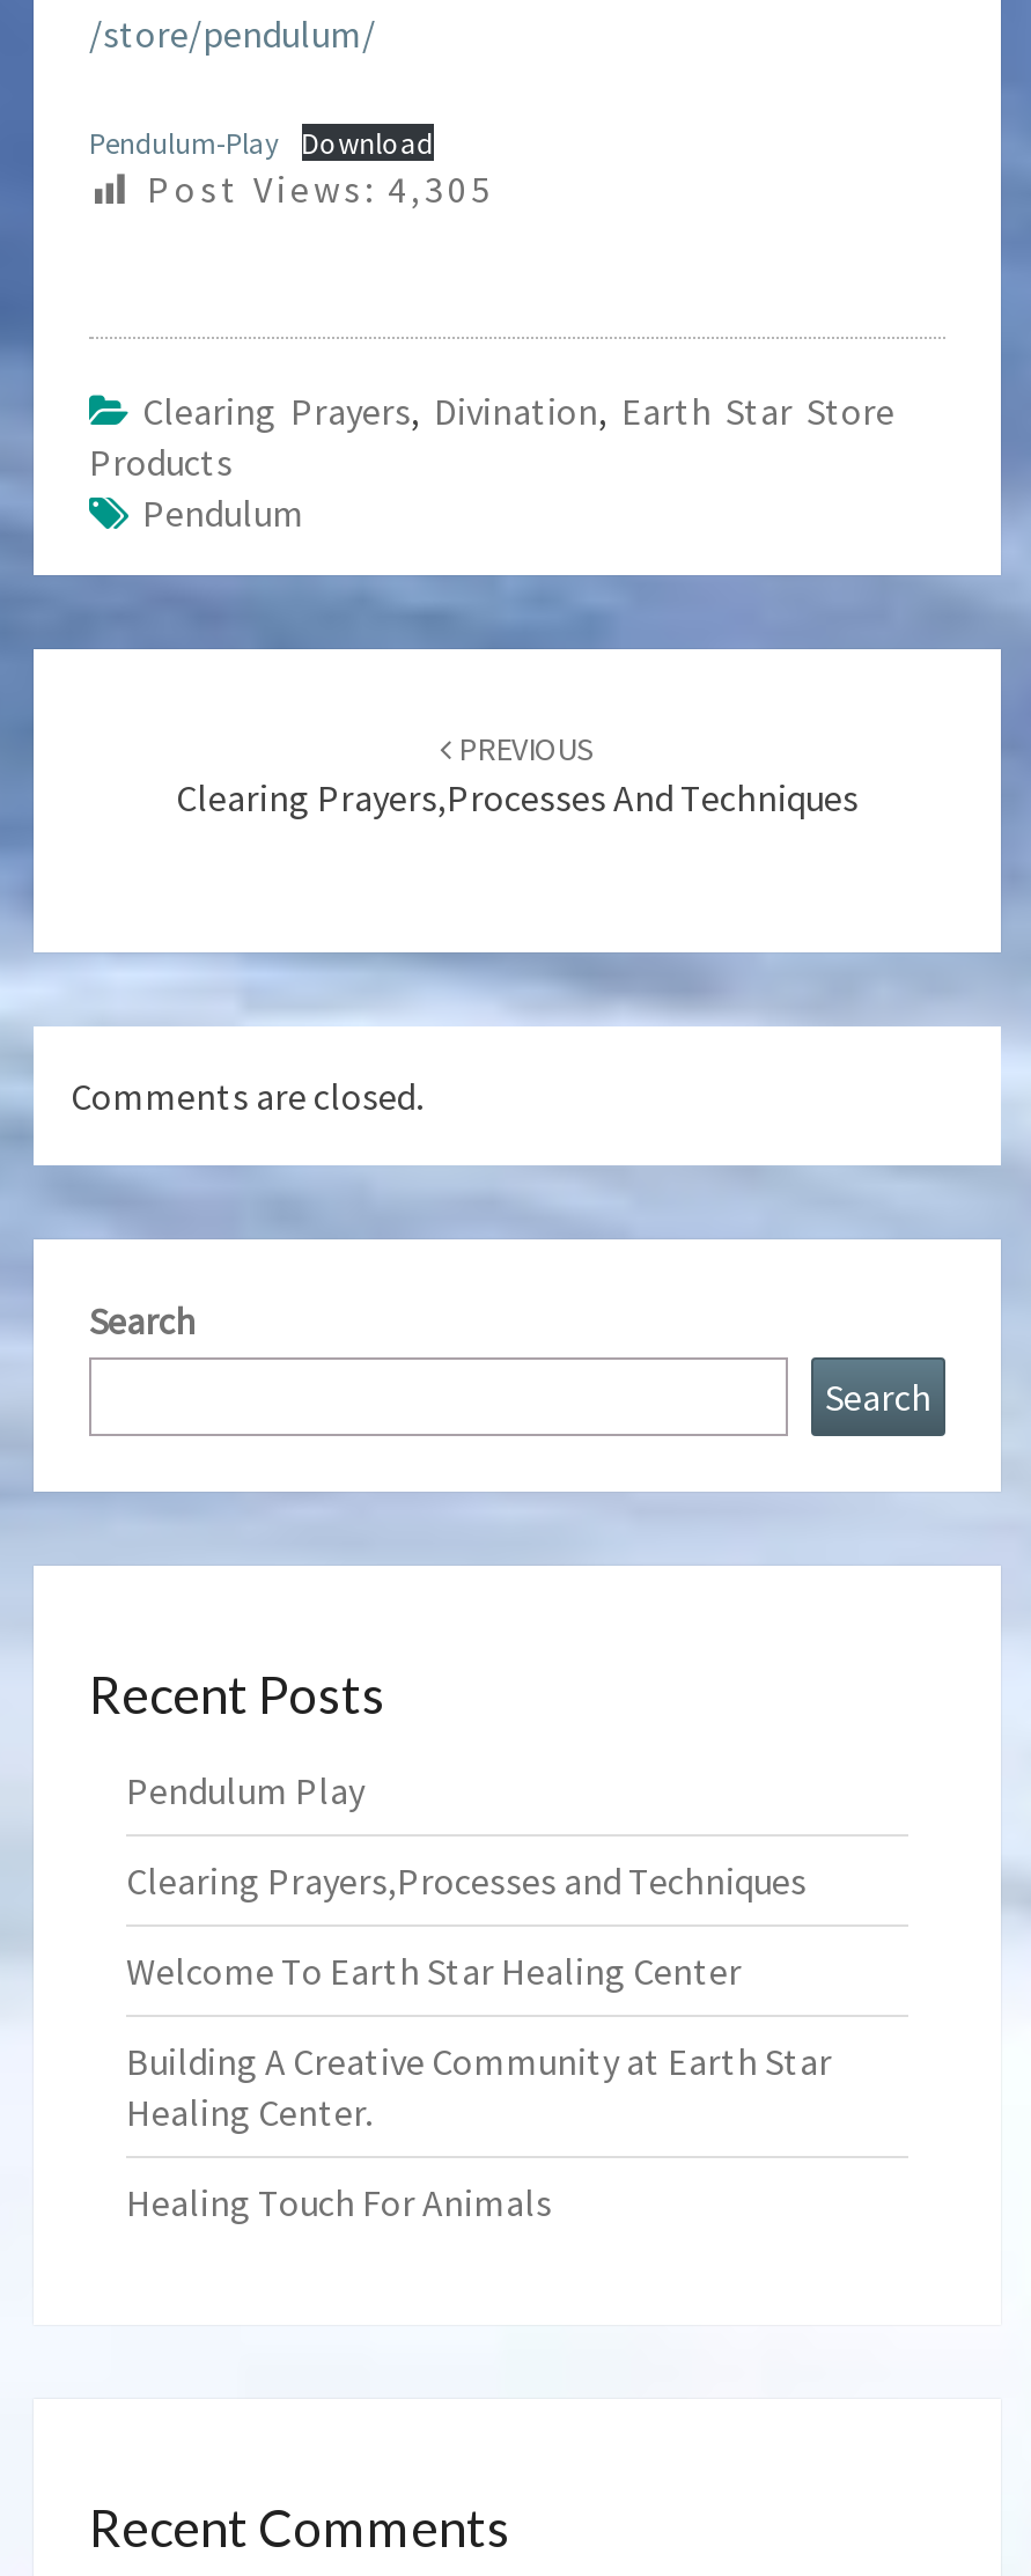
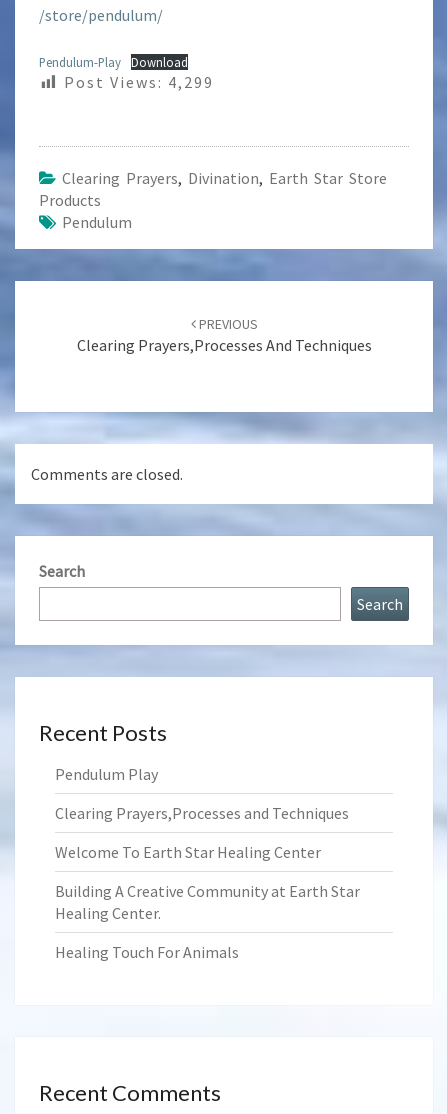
- Post Views: 4,305
+ Post Views: 4,299
